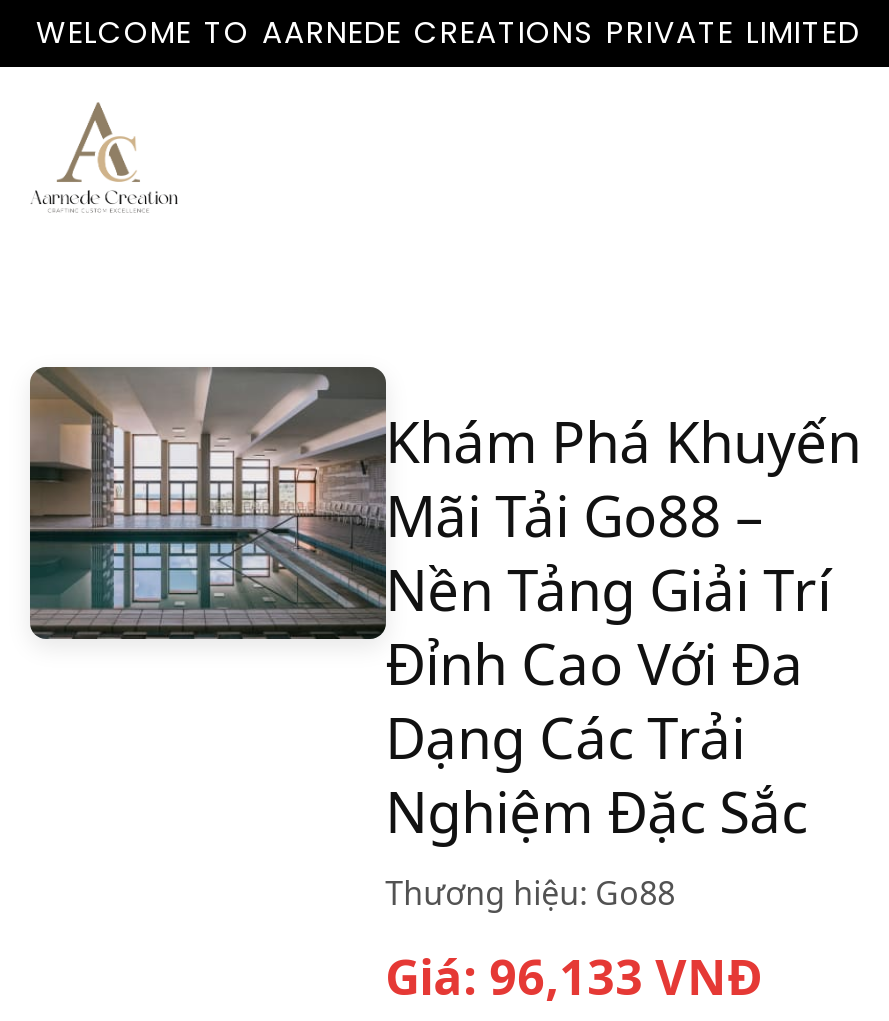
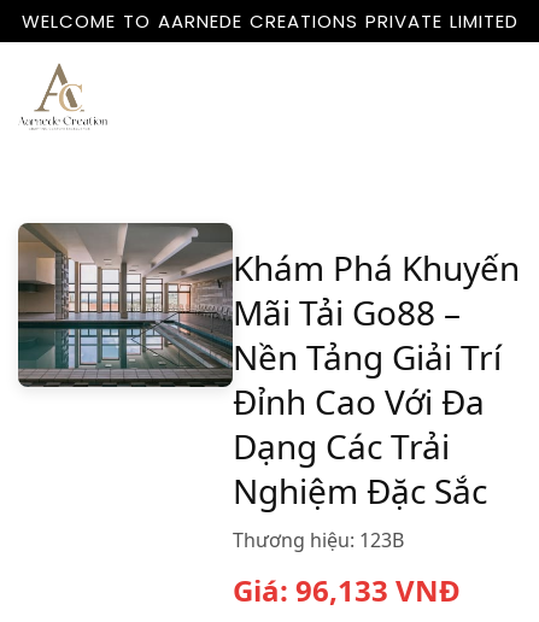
- Thương hiệu: Go88
+ Thương hiệu: 123B
